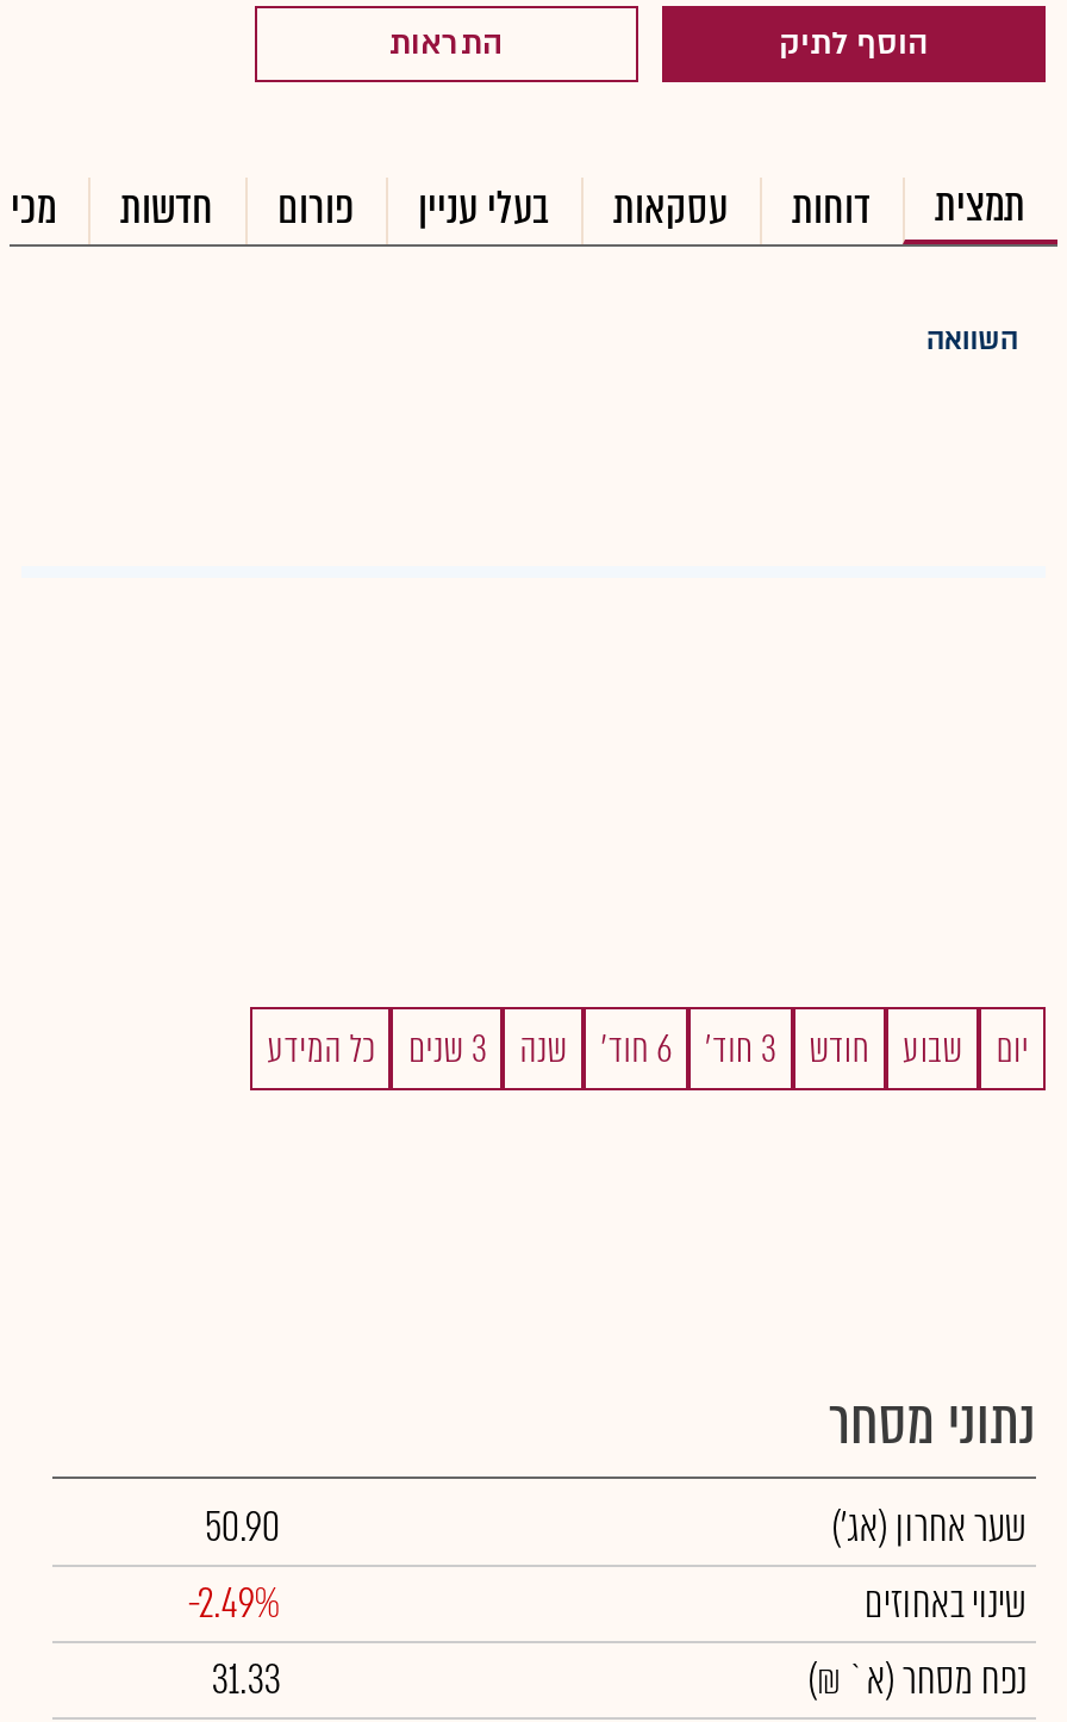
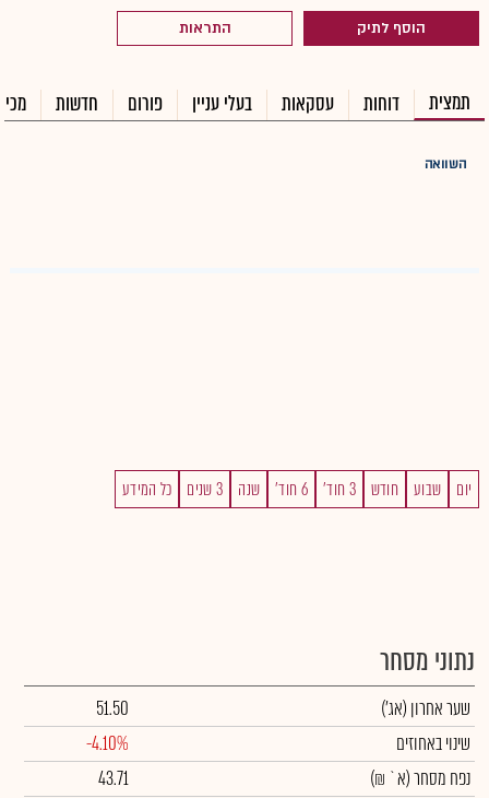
- 50.90
+ 51.50

- -2.49%
+ -4.10%

- 31.33
+ 43.71
